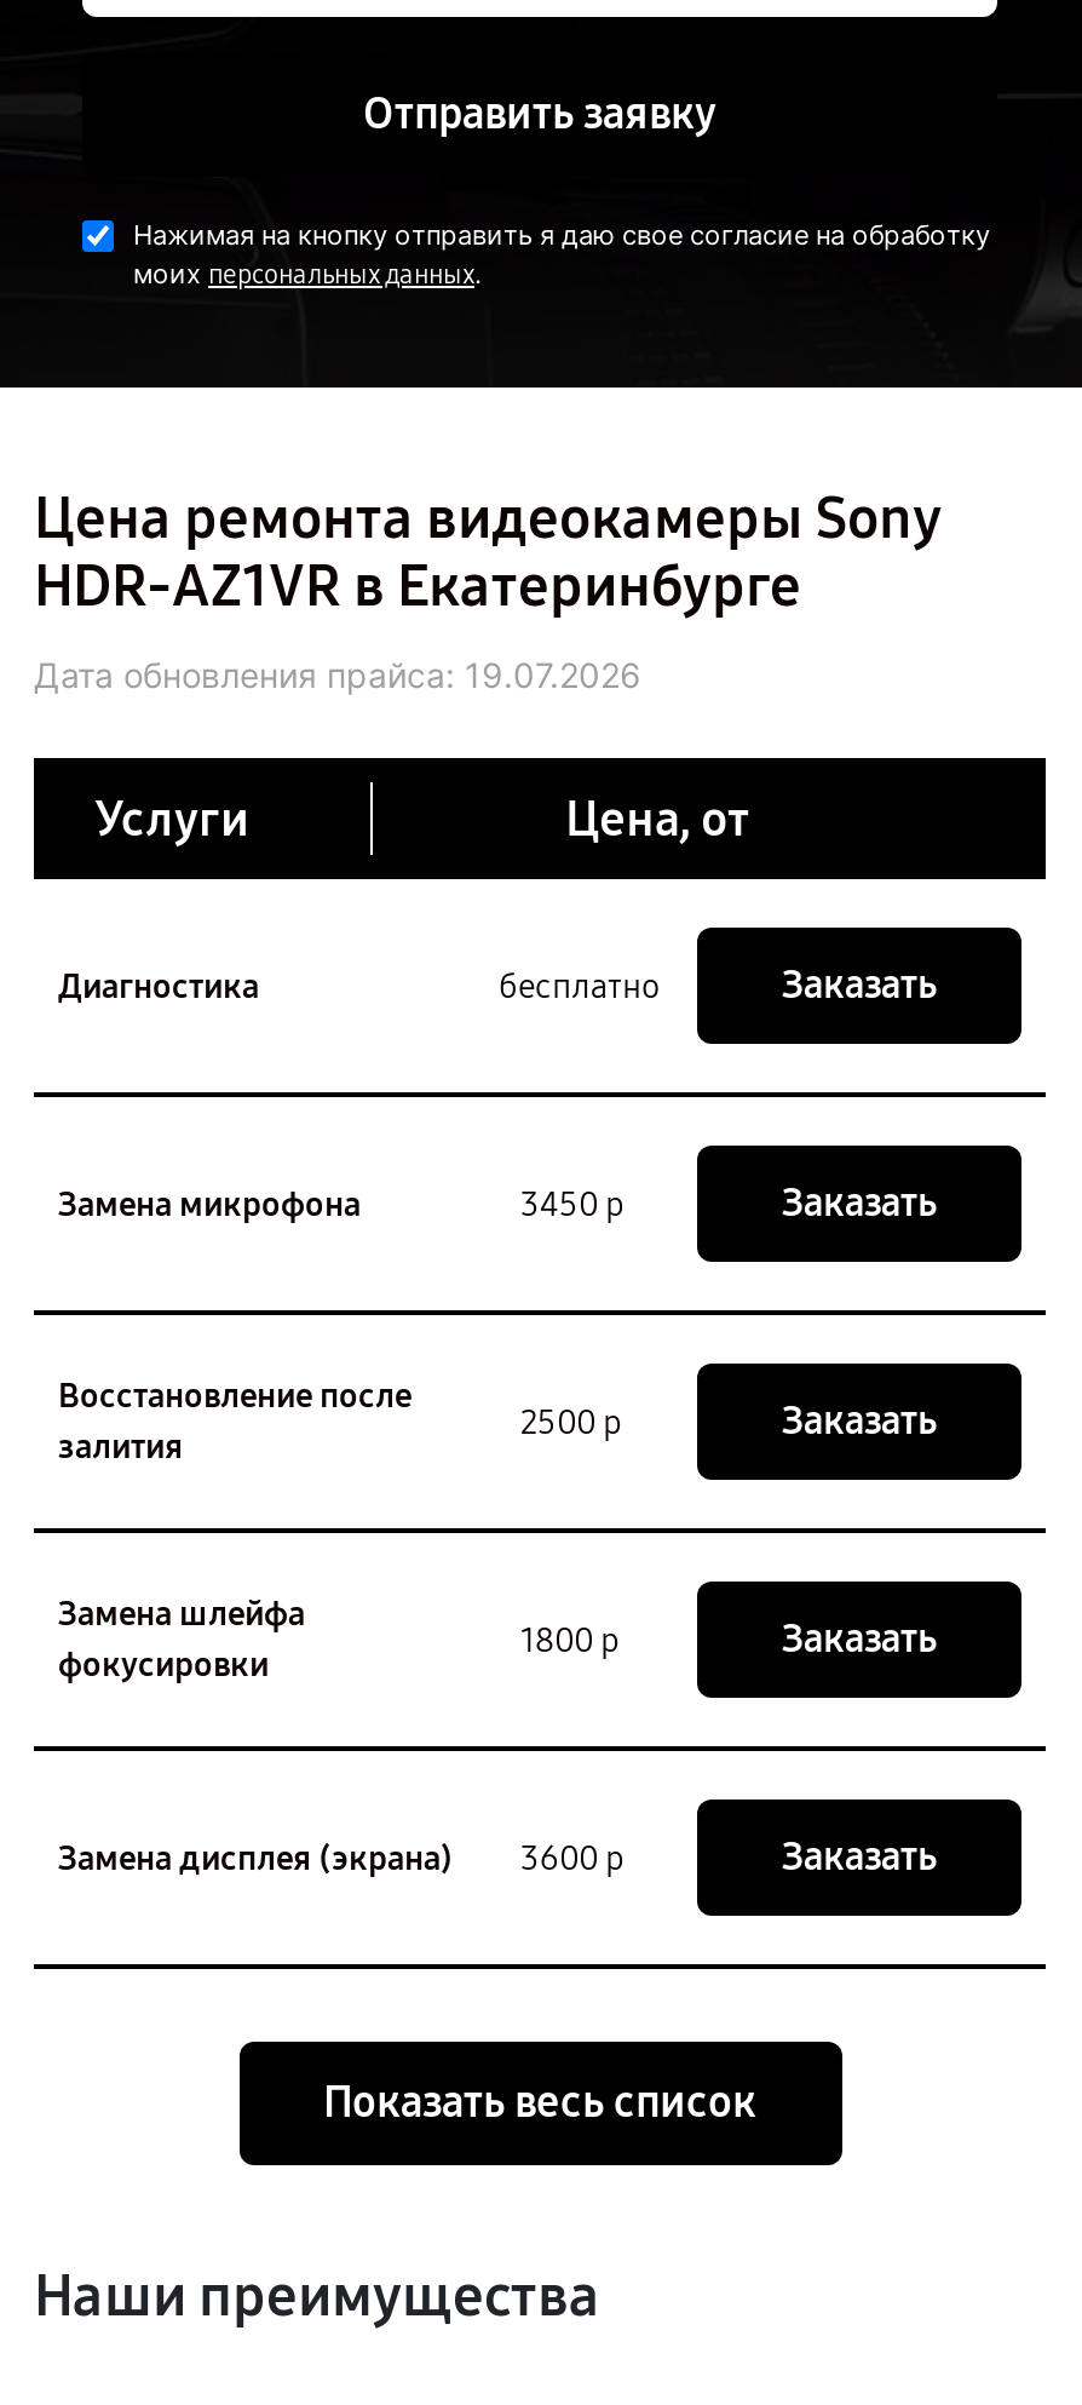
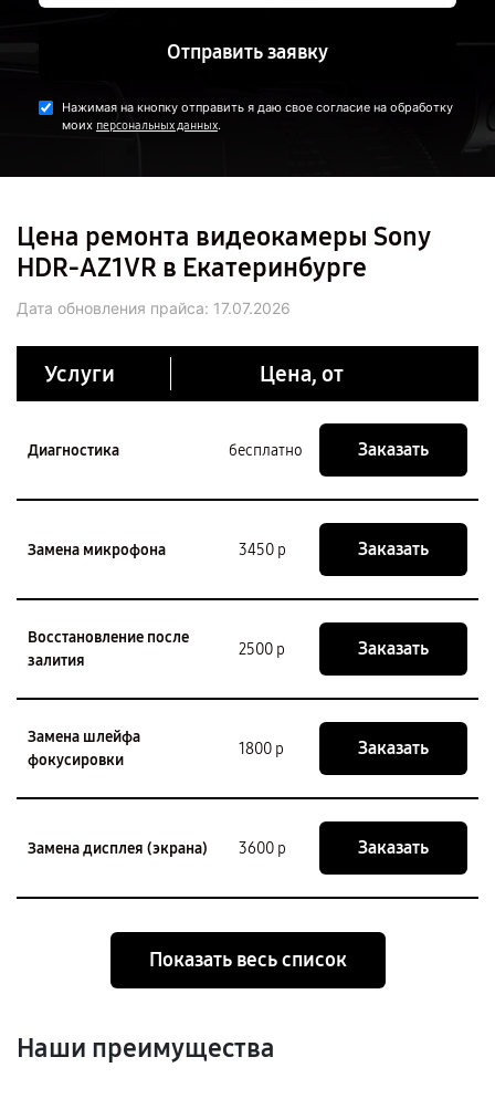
- Дата обновления прайса: 19.07.2026
+ Дата обновления прайса: 17.07.2026
